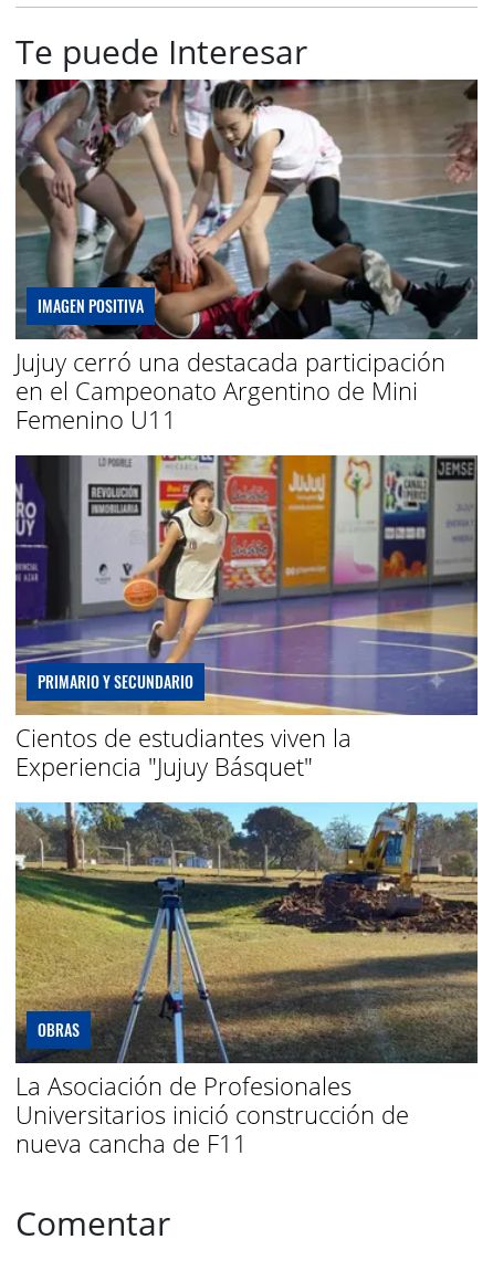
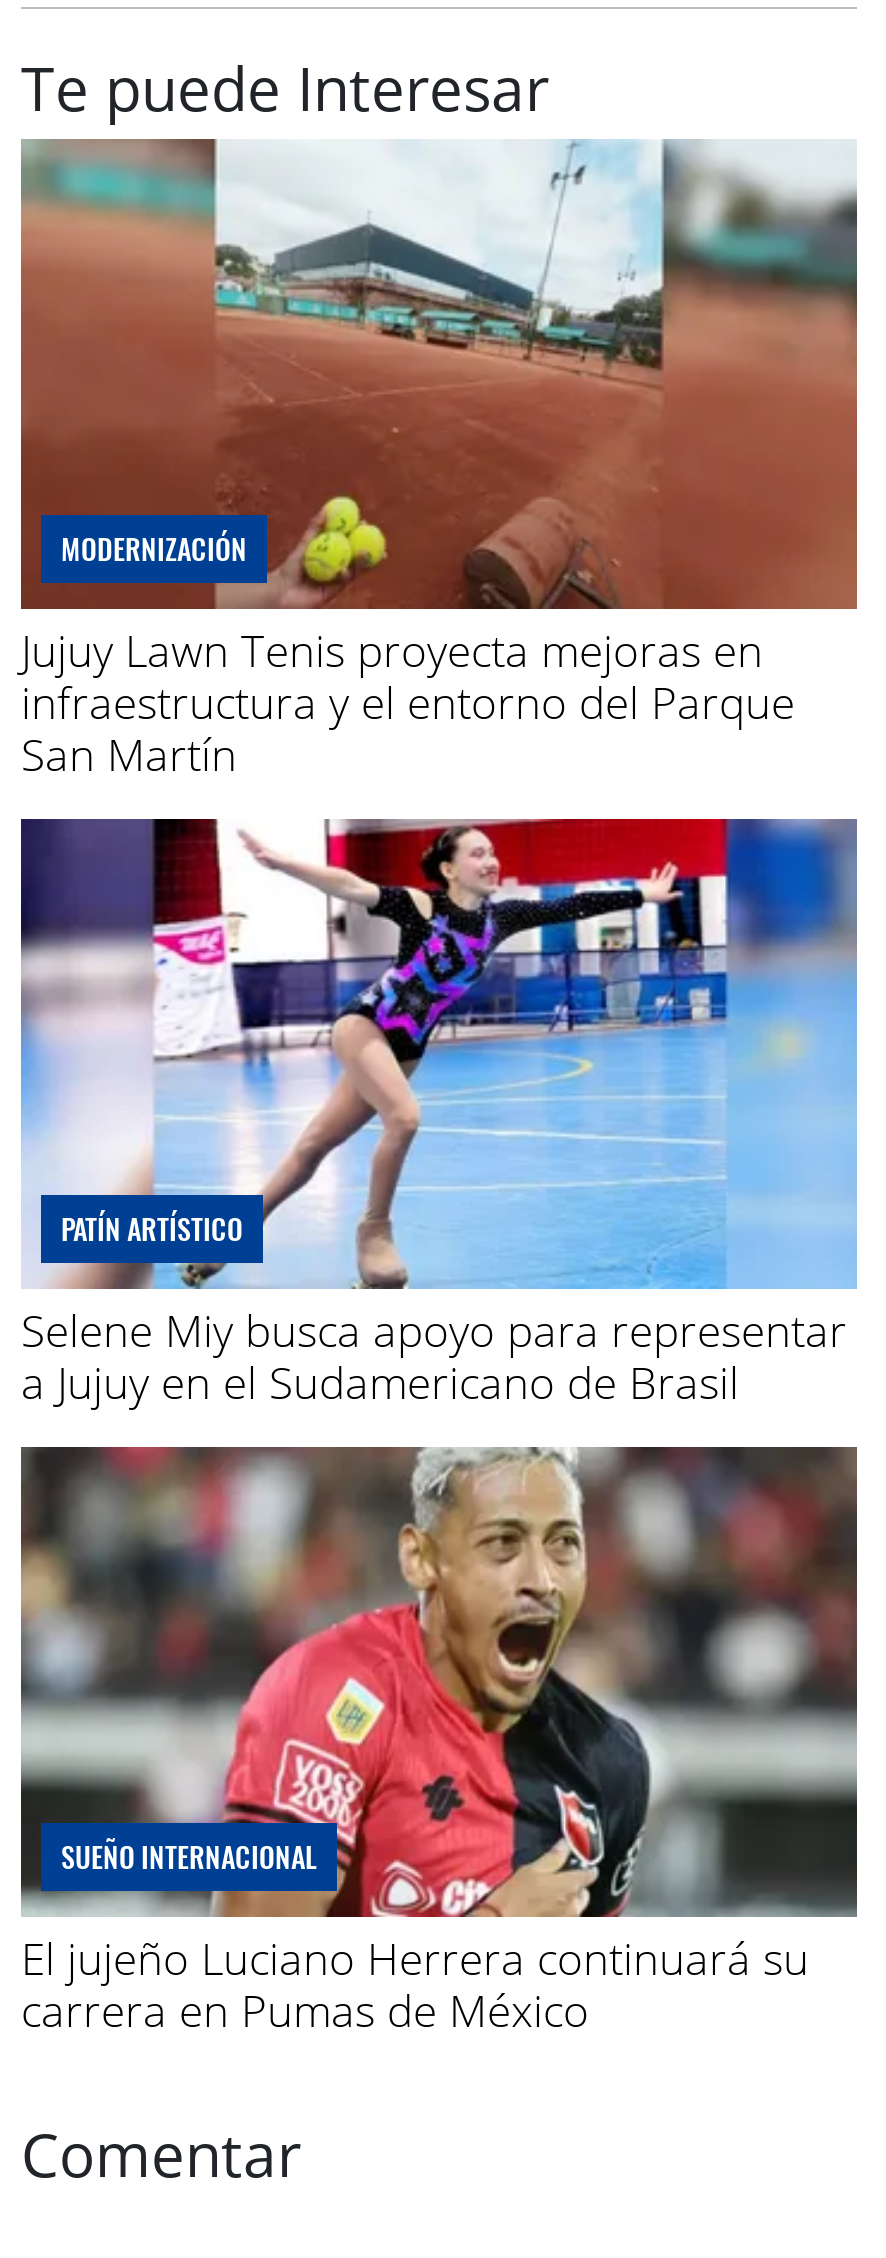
- [image]
- IMAGEN POSITIVA
+ [image]
+ MODERNIZACIÓN

- Jujuy cerró una destacada participación
- en el Campeonato Argentino de Mini
- Femenino U11
+ Jujuy Lawn Tenis proyecta mejoras en
+ infraestructura y el entorno del Parque
+ San Martín

- [image]
- PRIMARIO Y SECUNDARIO
+ [image]
+ PATÍN ARTÍSTICO

- Cientos de estudiantes viven la
- Experiencia "Jujuy Básquet"
+ Selene Miy busca apoyo para representar
+ a Jujuy en el Sudamericano de Brasil

- [image]
- OBRAS
+ [image]
+ SUEÑO INTERNACIONAL

- La Asociación de Profesionales
- Universitarios inició construcción de
- nueva cancha de F11
+ El jujeño Luciano Herrera continuará su
+ carrera en Pumas de México
